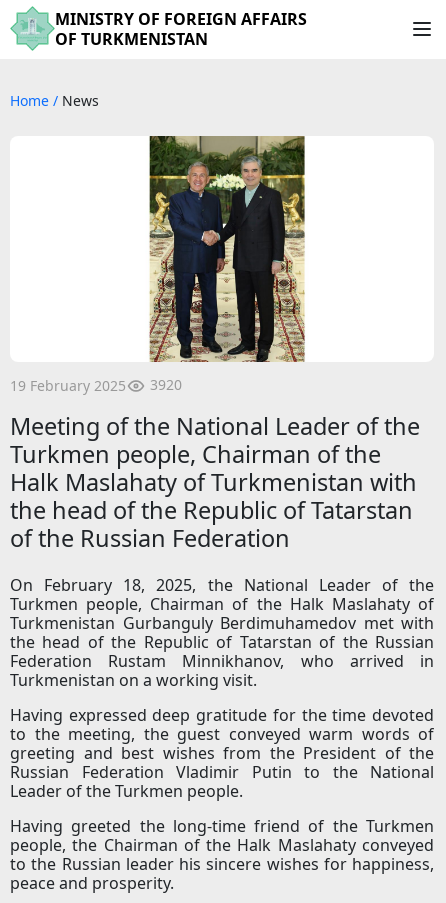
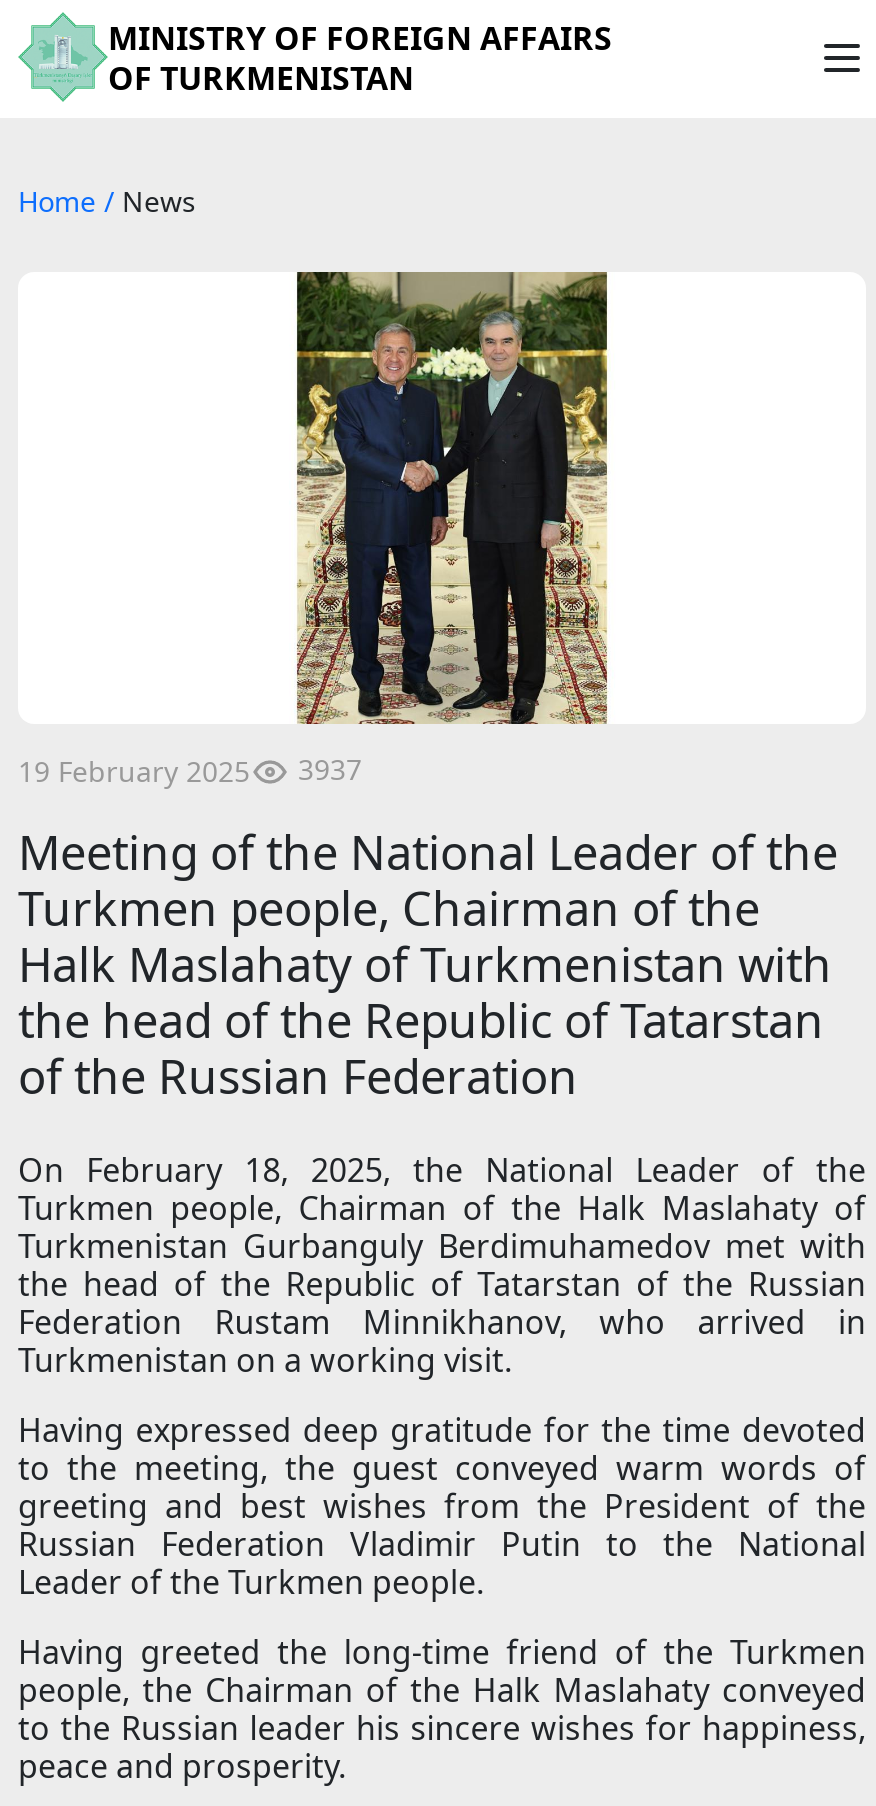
- 19 February 2025 3920
+ 19 February 2025 3937
